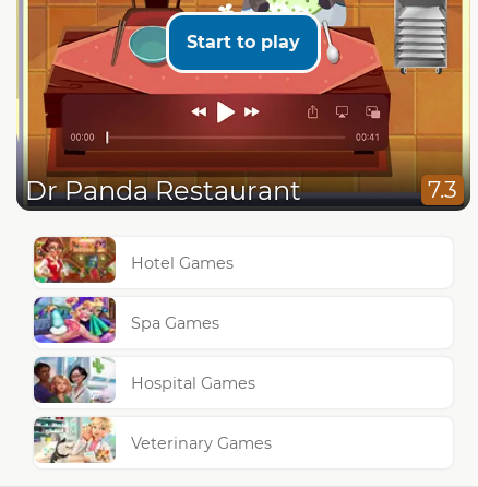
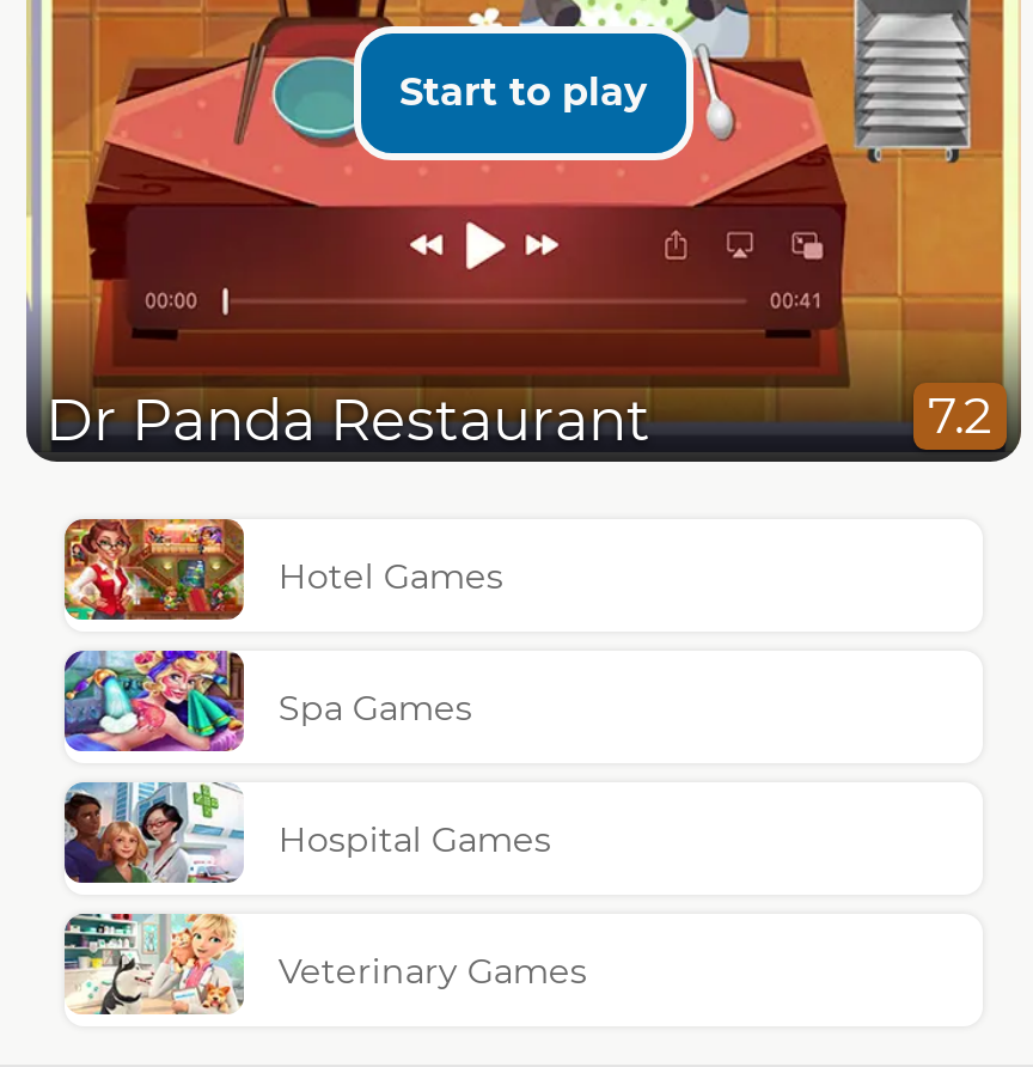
- 7.3
+ 7.2
